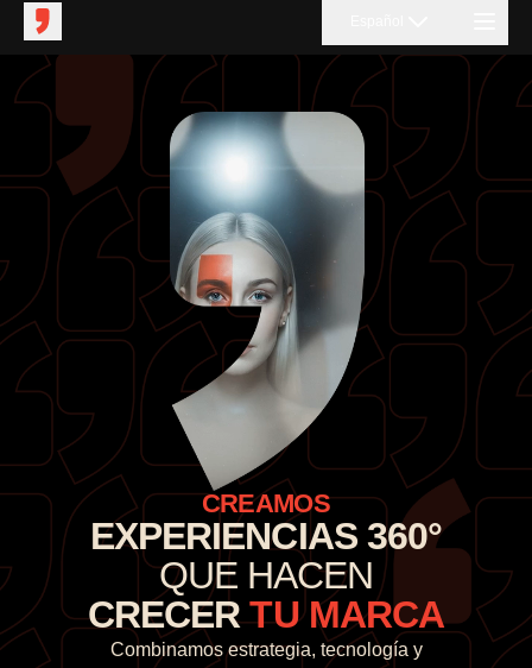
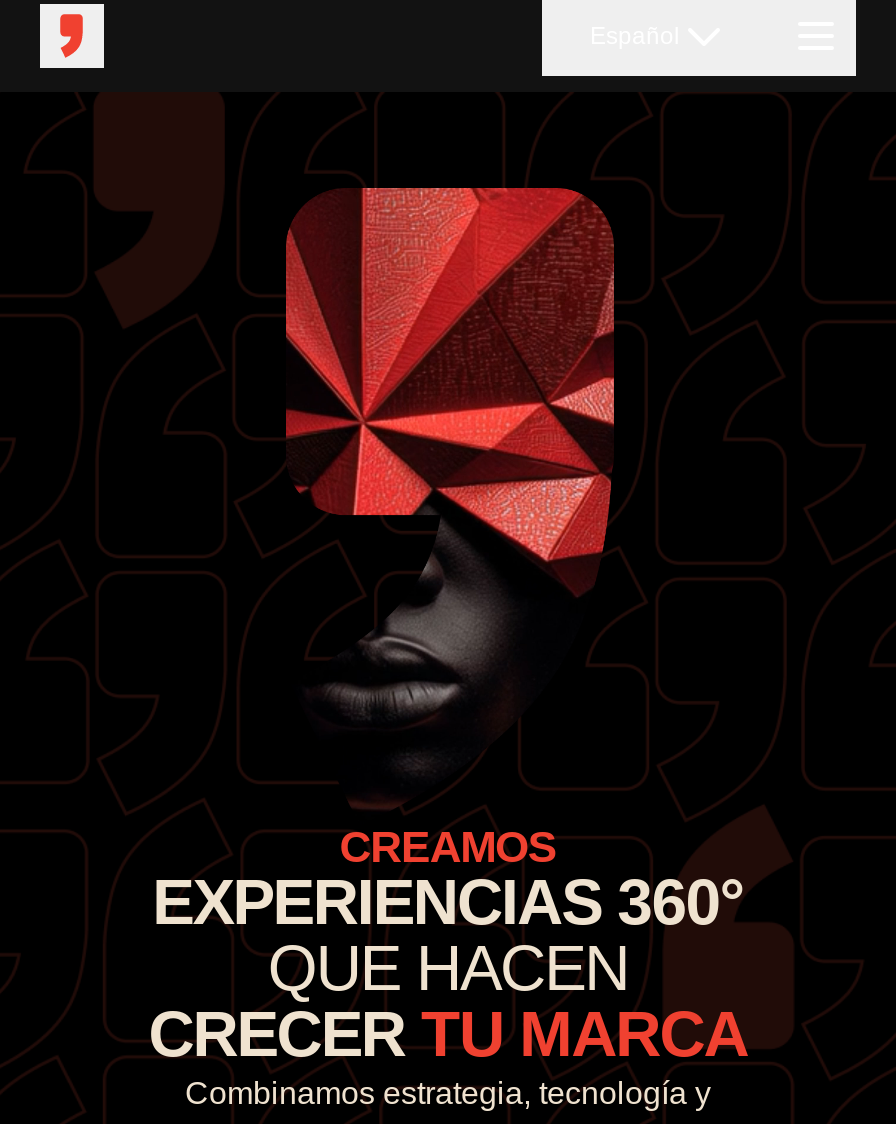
- [image]
+ [image]
